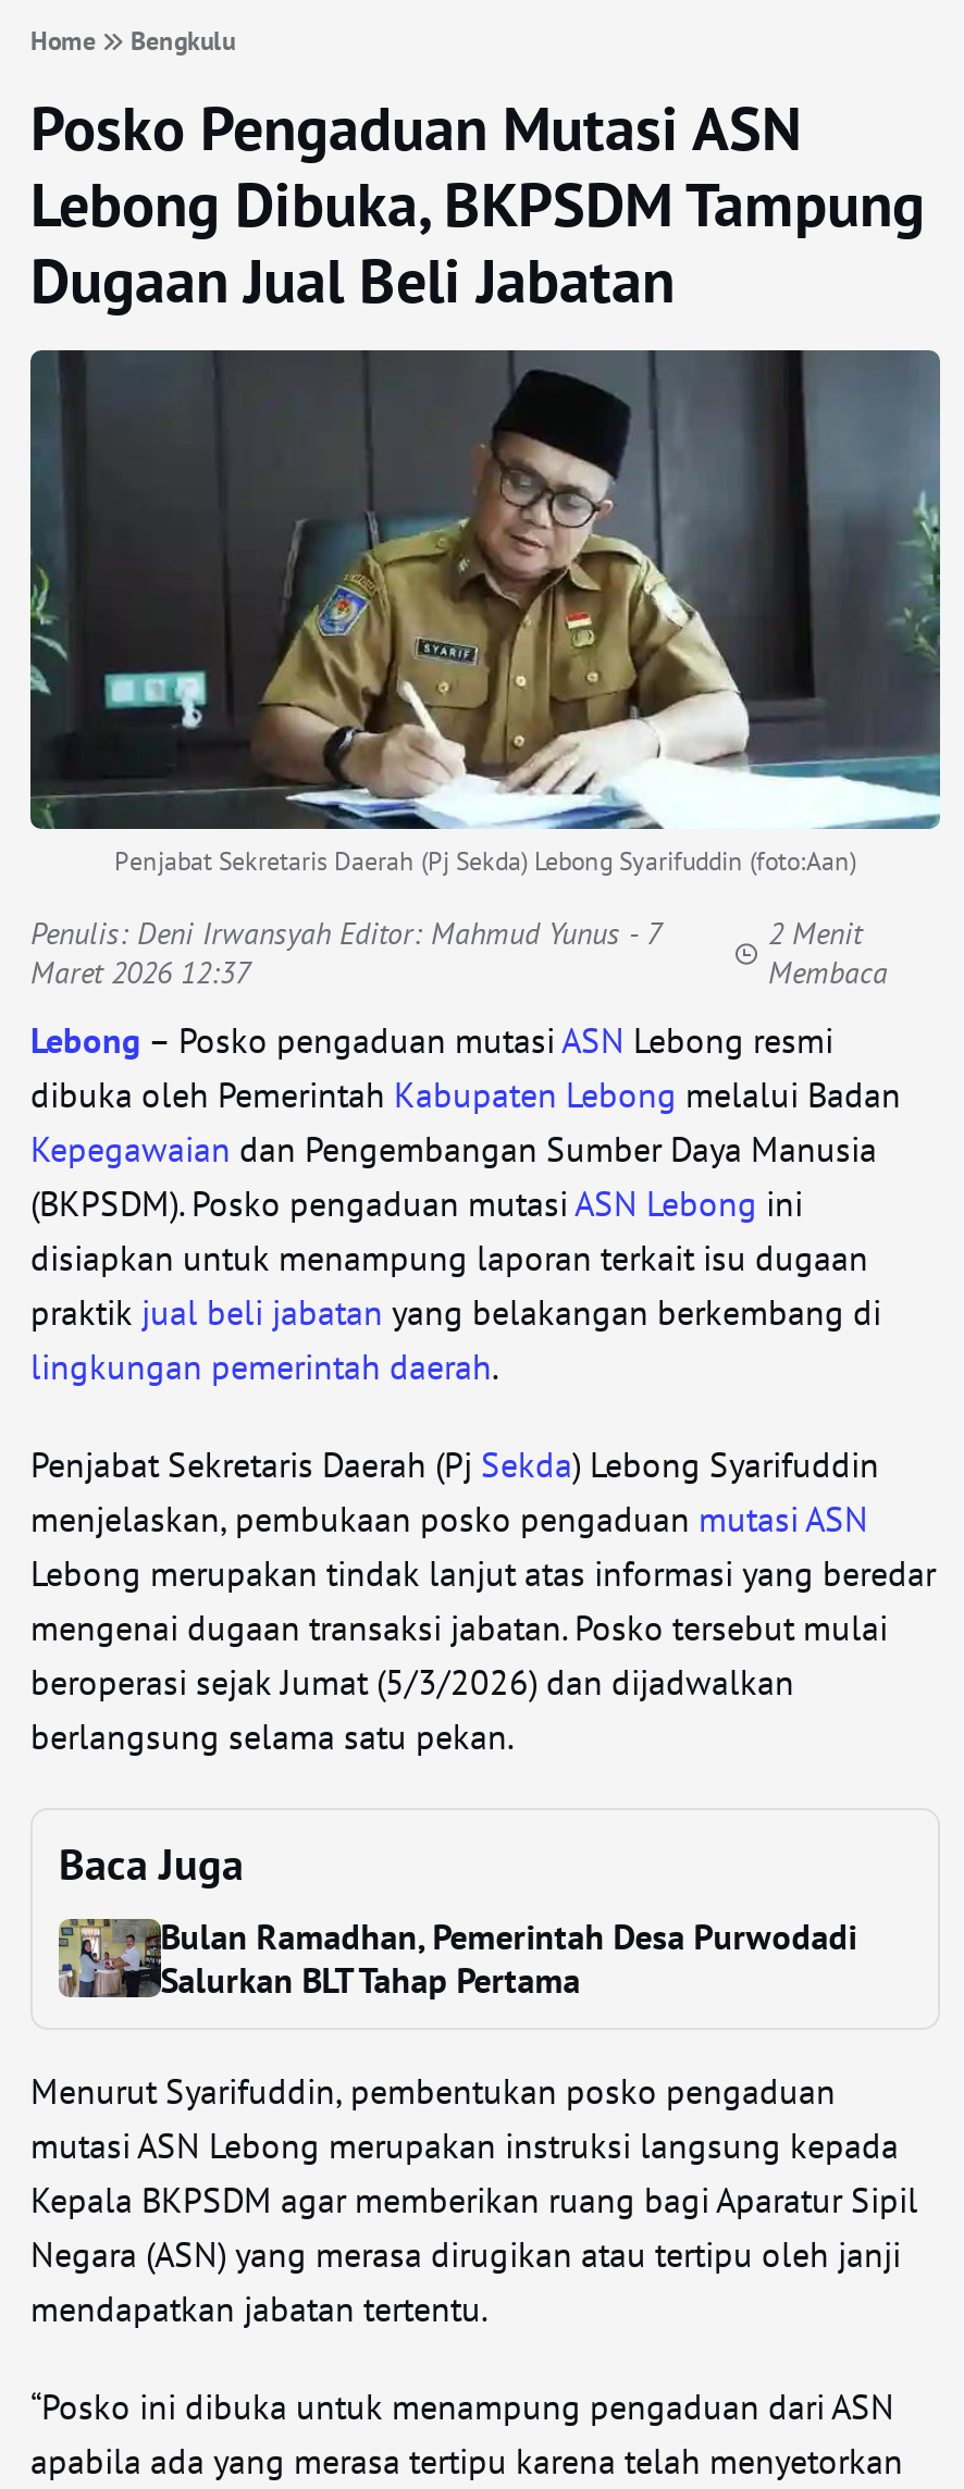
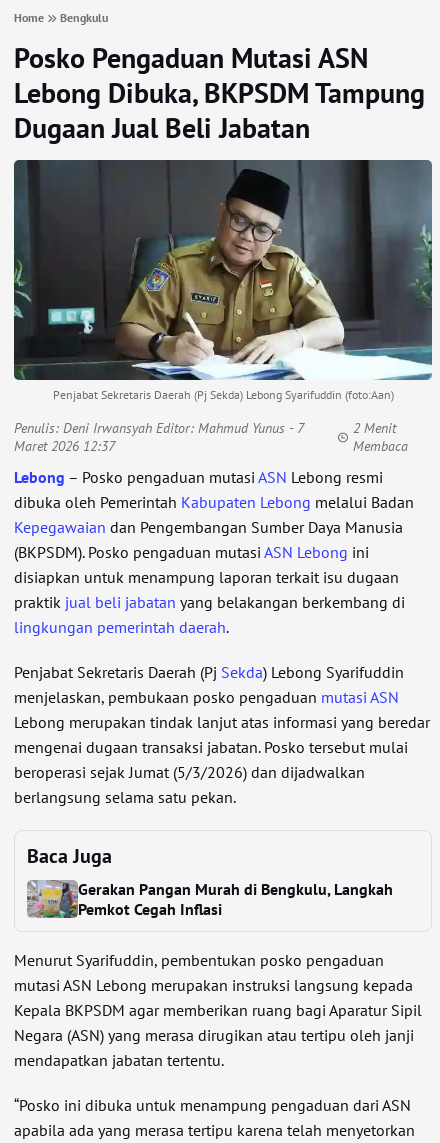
- [image]
- Bulan Ramadhan, Pemerintah Desa Purwodadi
- Salurkan BLT Tahap Pertama
+ [image]
+ Gerakan Pangan Murah di Bengkulu, Langkah
+ Pemkot Cegah Inflasi
